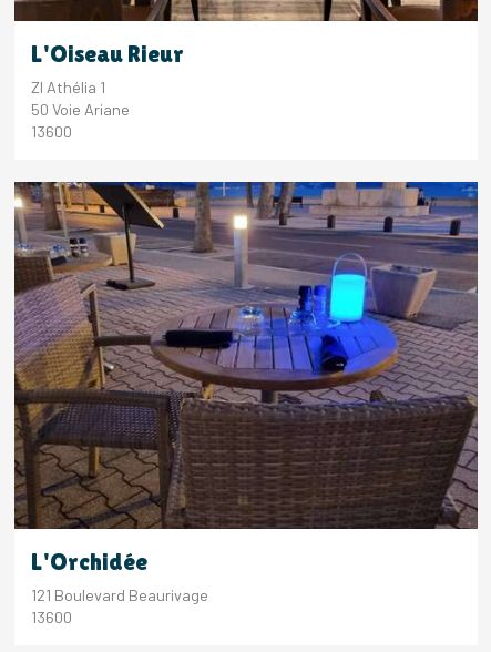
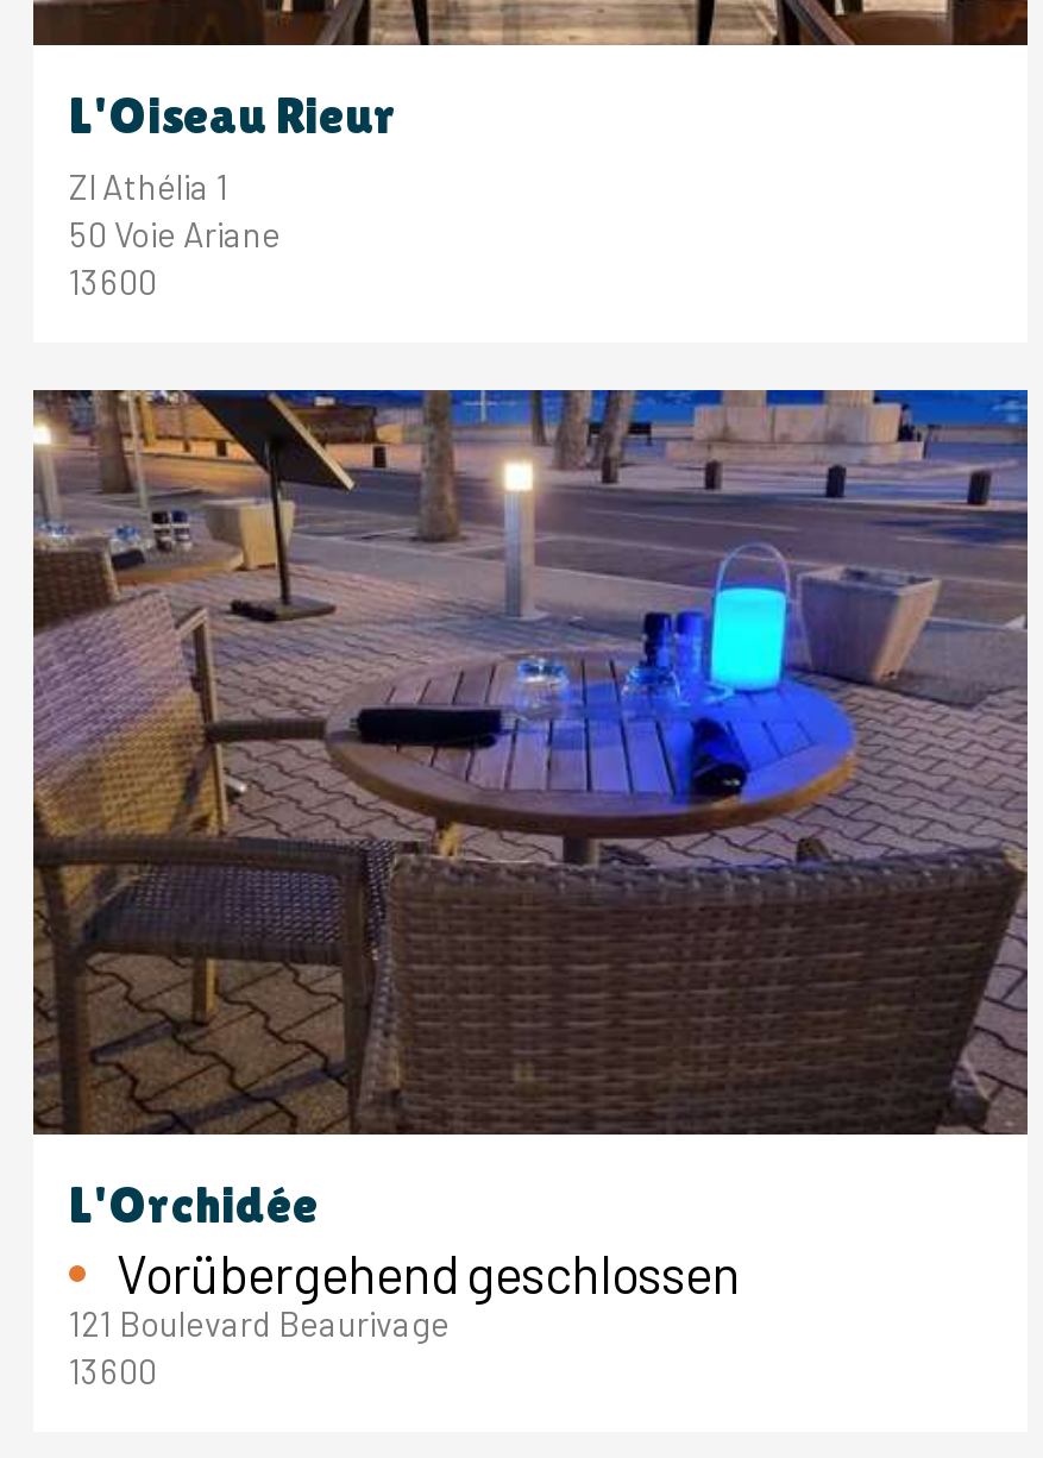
+ Vorübergehend geschlossen
